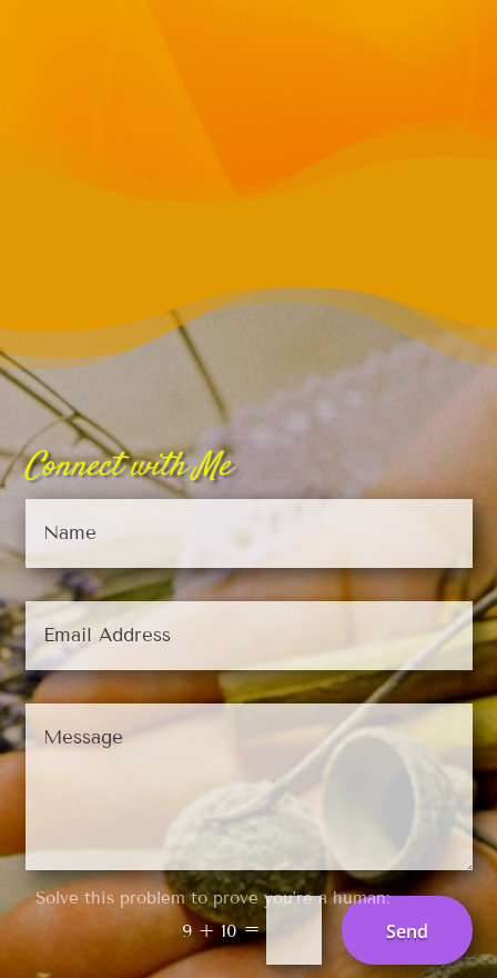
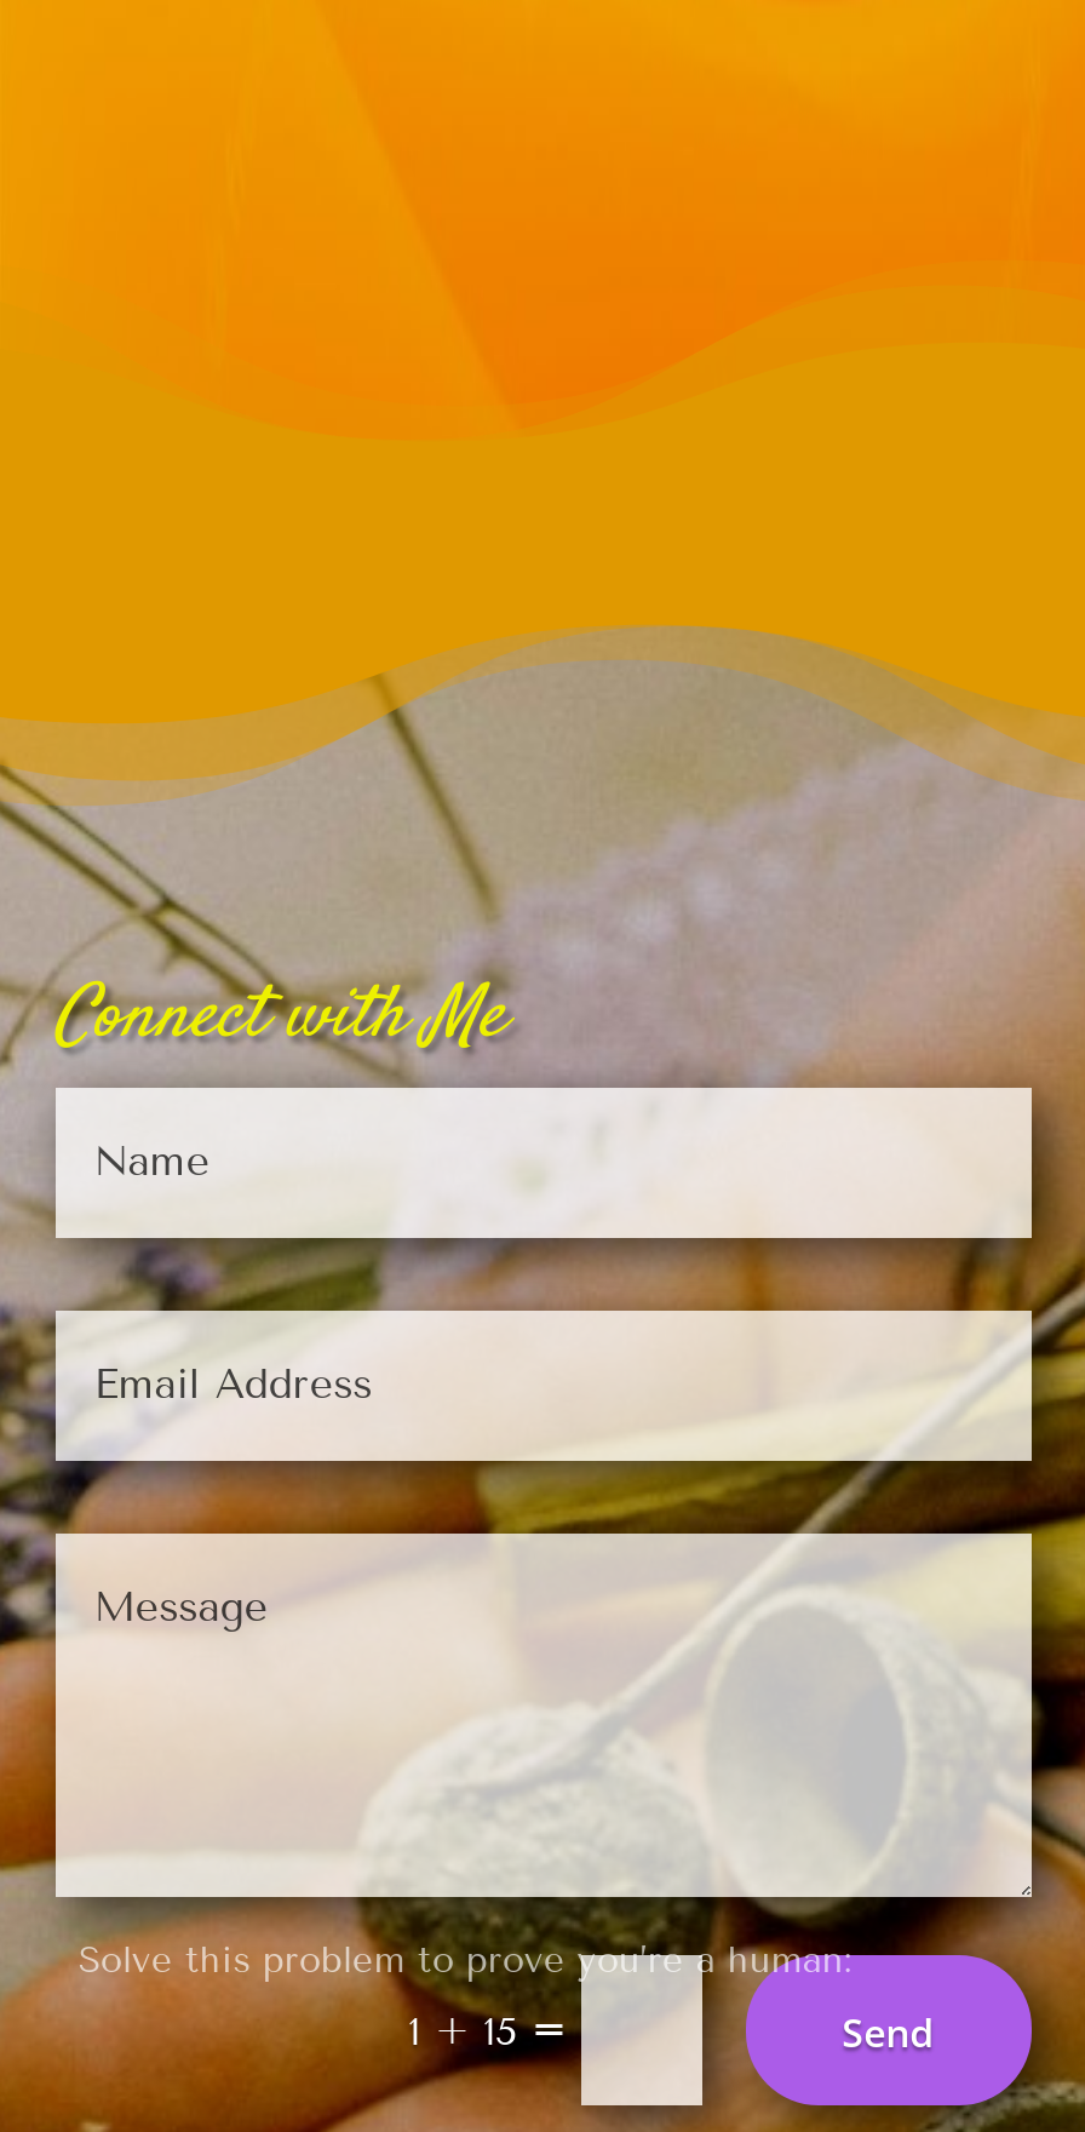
- 9 + 10 =
+ 1 + 15 =
